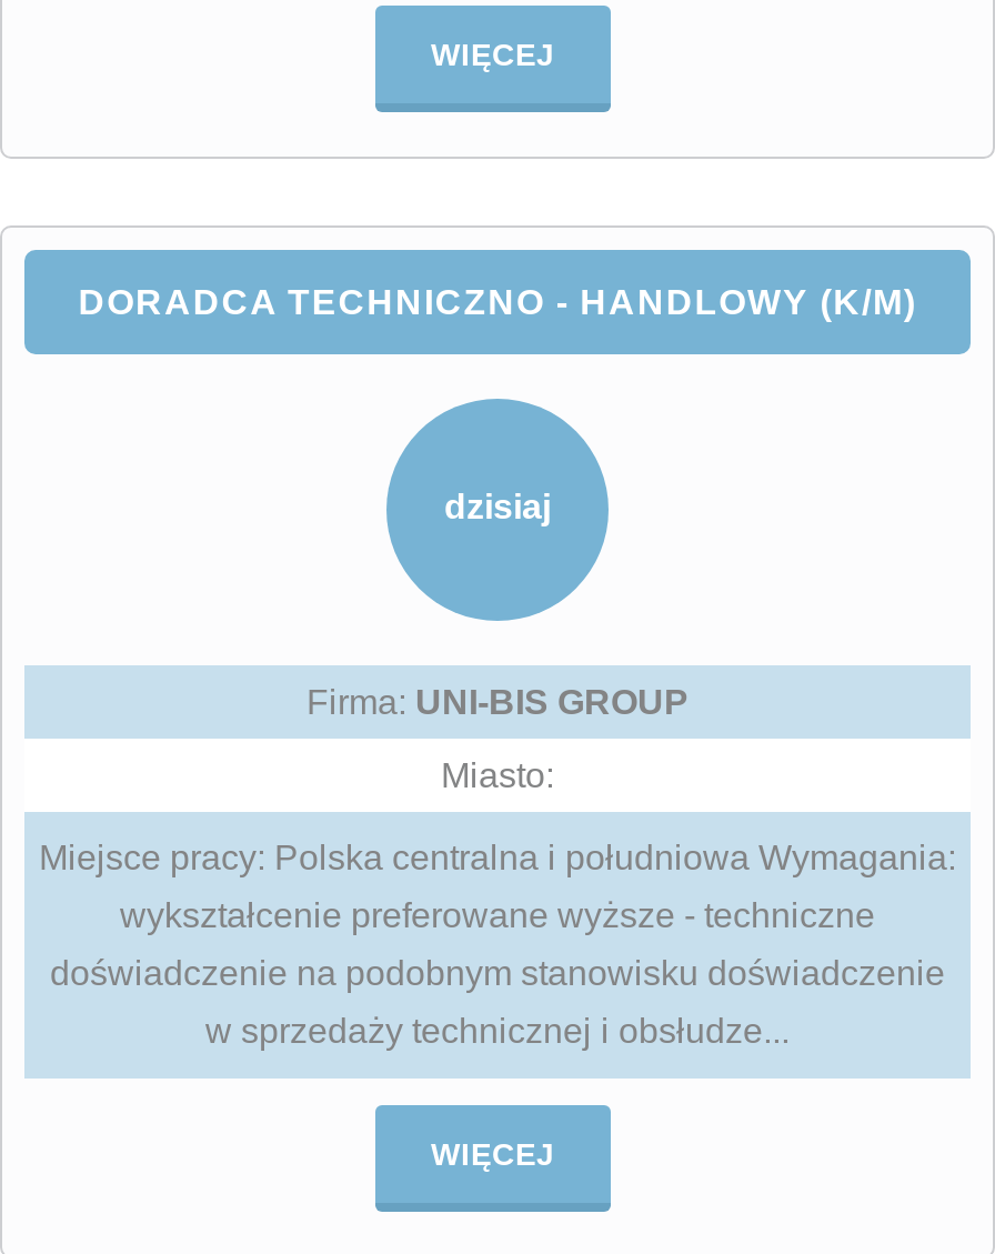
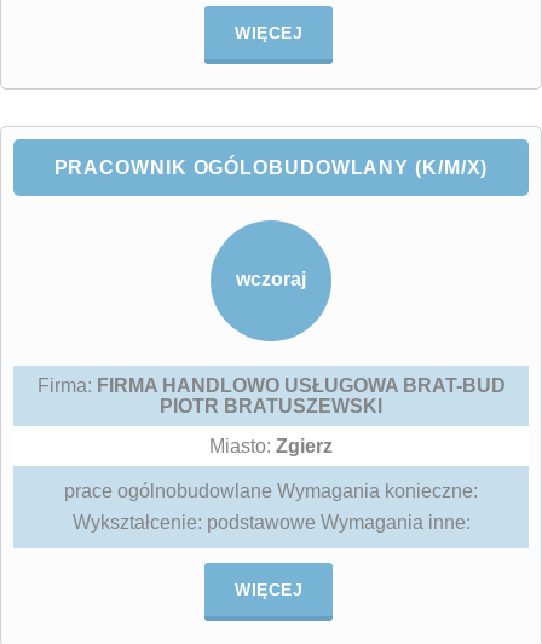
- DORADCA TECHNICZNO - HANDLOWY (K/M)
+ PRACOWNIK OGÓLOBUDOWLANY (K/M/X)

- dzisiaj
+ wczoraj

- Firma: UNI-BIS GROUP
- Miasto:
- Miejsce pracy: Polska centralna i południowa Wymagania:
- wykształcenie preferowane wyższe - techniczne
- doświadczenie na podobnym stanowisku doświadczenie
- w sprzedaży technicznej i obsłudze...
+ Firma: FIRMA HANDLOWO USŁUGOWA BRAT-BUD
+ PIOTR BRATUSZEWSKI
+ Miasto: Zgierz
+ prace ogólnobudowlane Wymagania konieczne:
+ Wykształcenie: podstawowe Wymagania inne:
